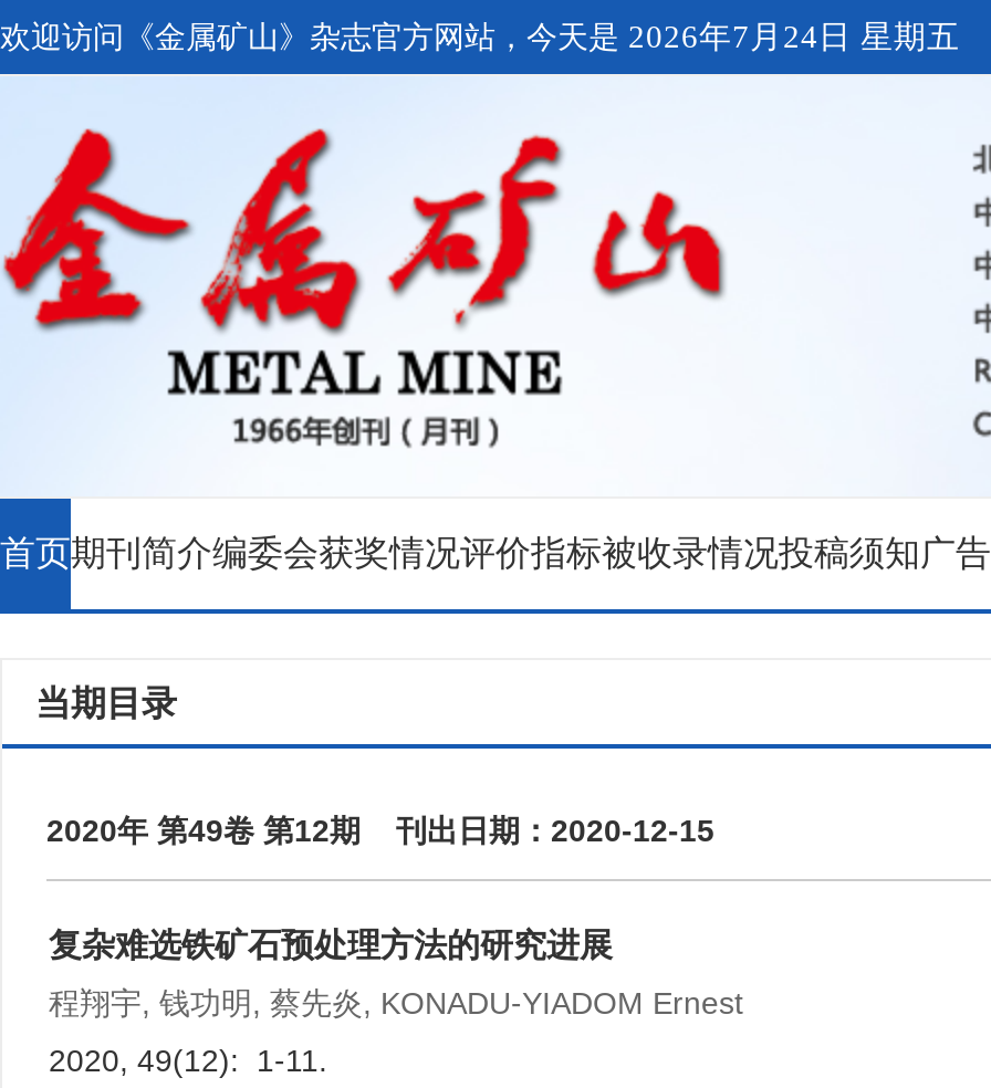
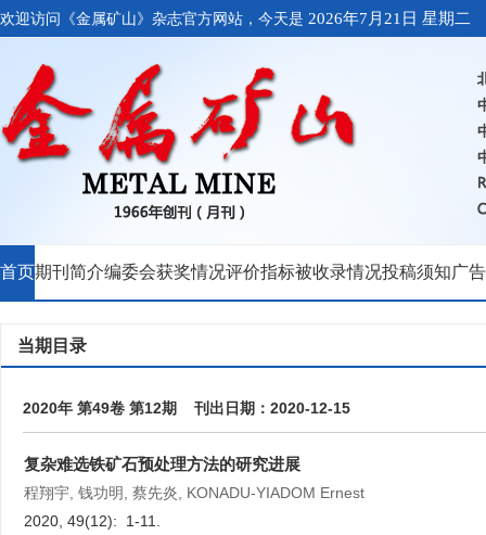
- 欢迎访问《金属矿山》杂志官方网站，今天是2026年7月24日 星期五
+ 欢迎访问《金属矿山》杂志官方网站，今天是2026年7月21日 星期二
